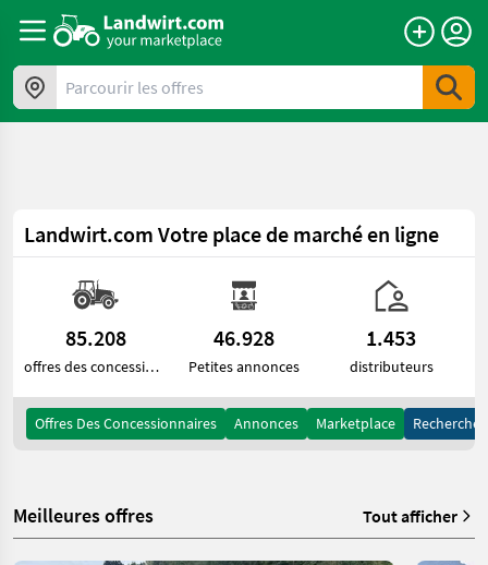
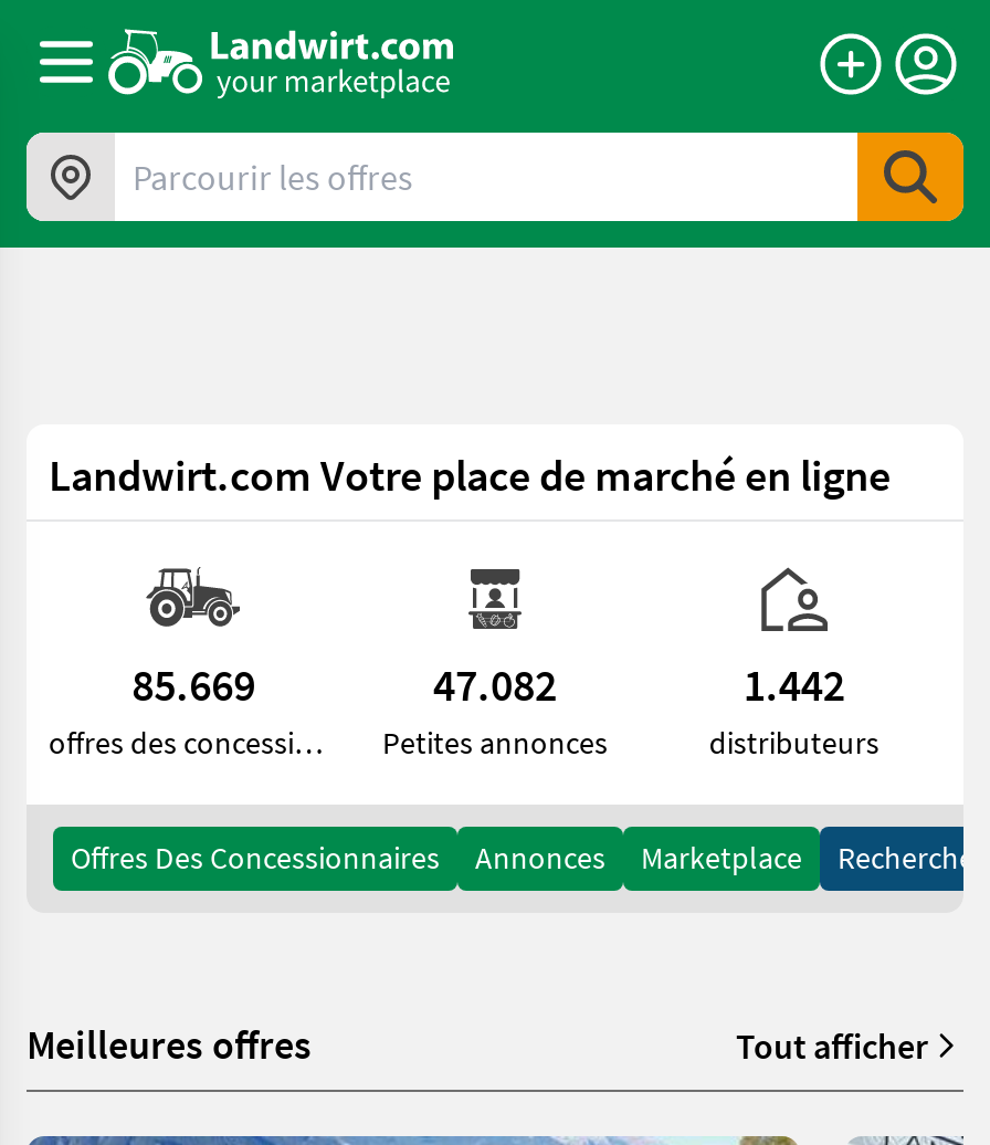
- 85.208
+ 85.669

- 46.928
+ 47.082

- 1.453
+ 1.442
